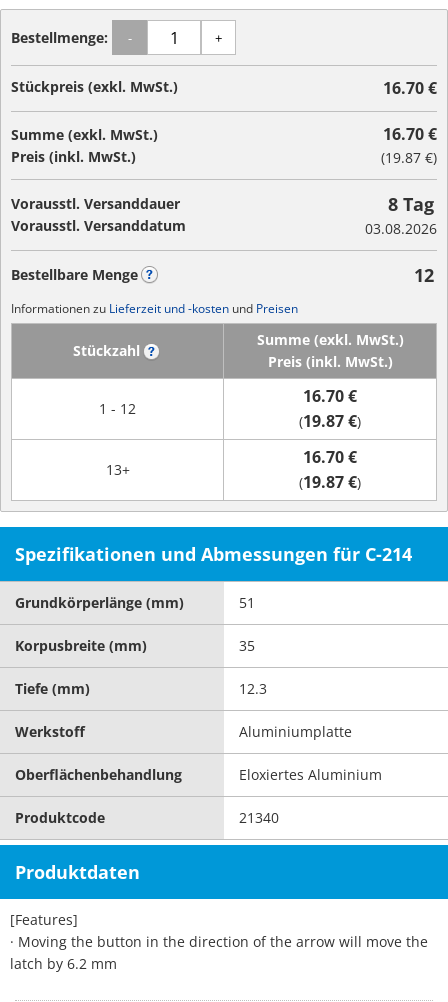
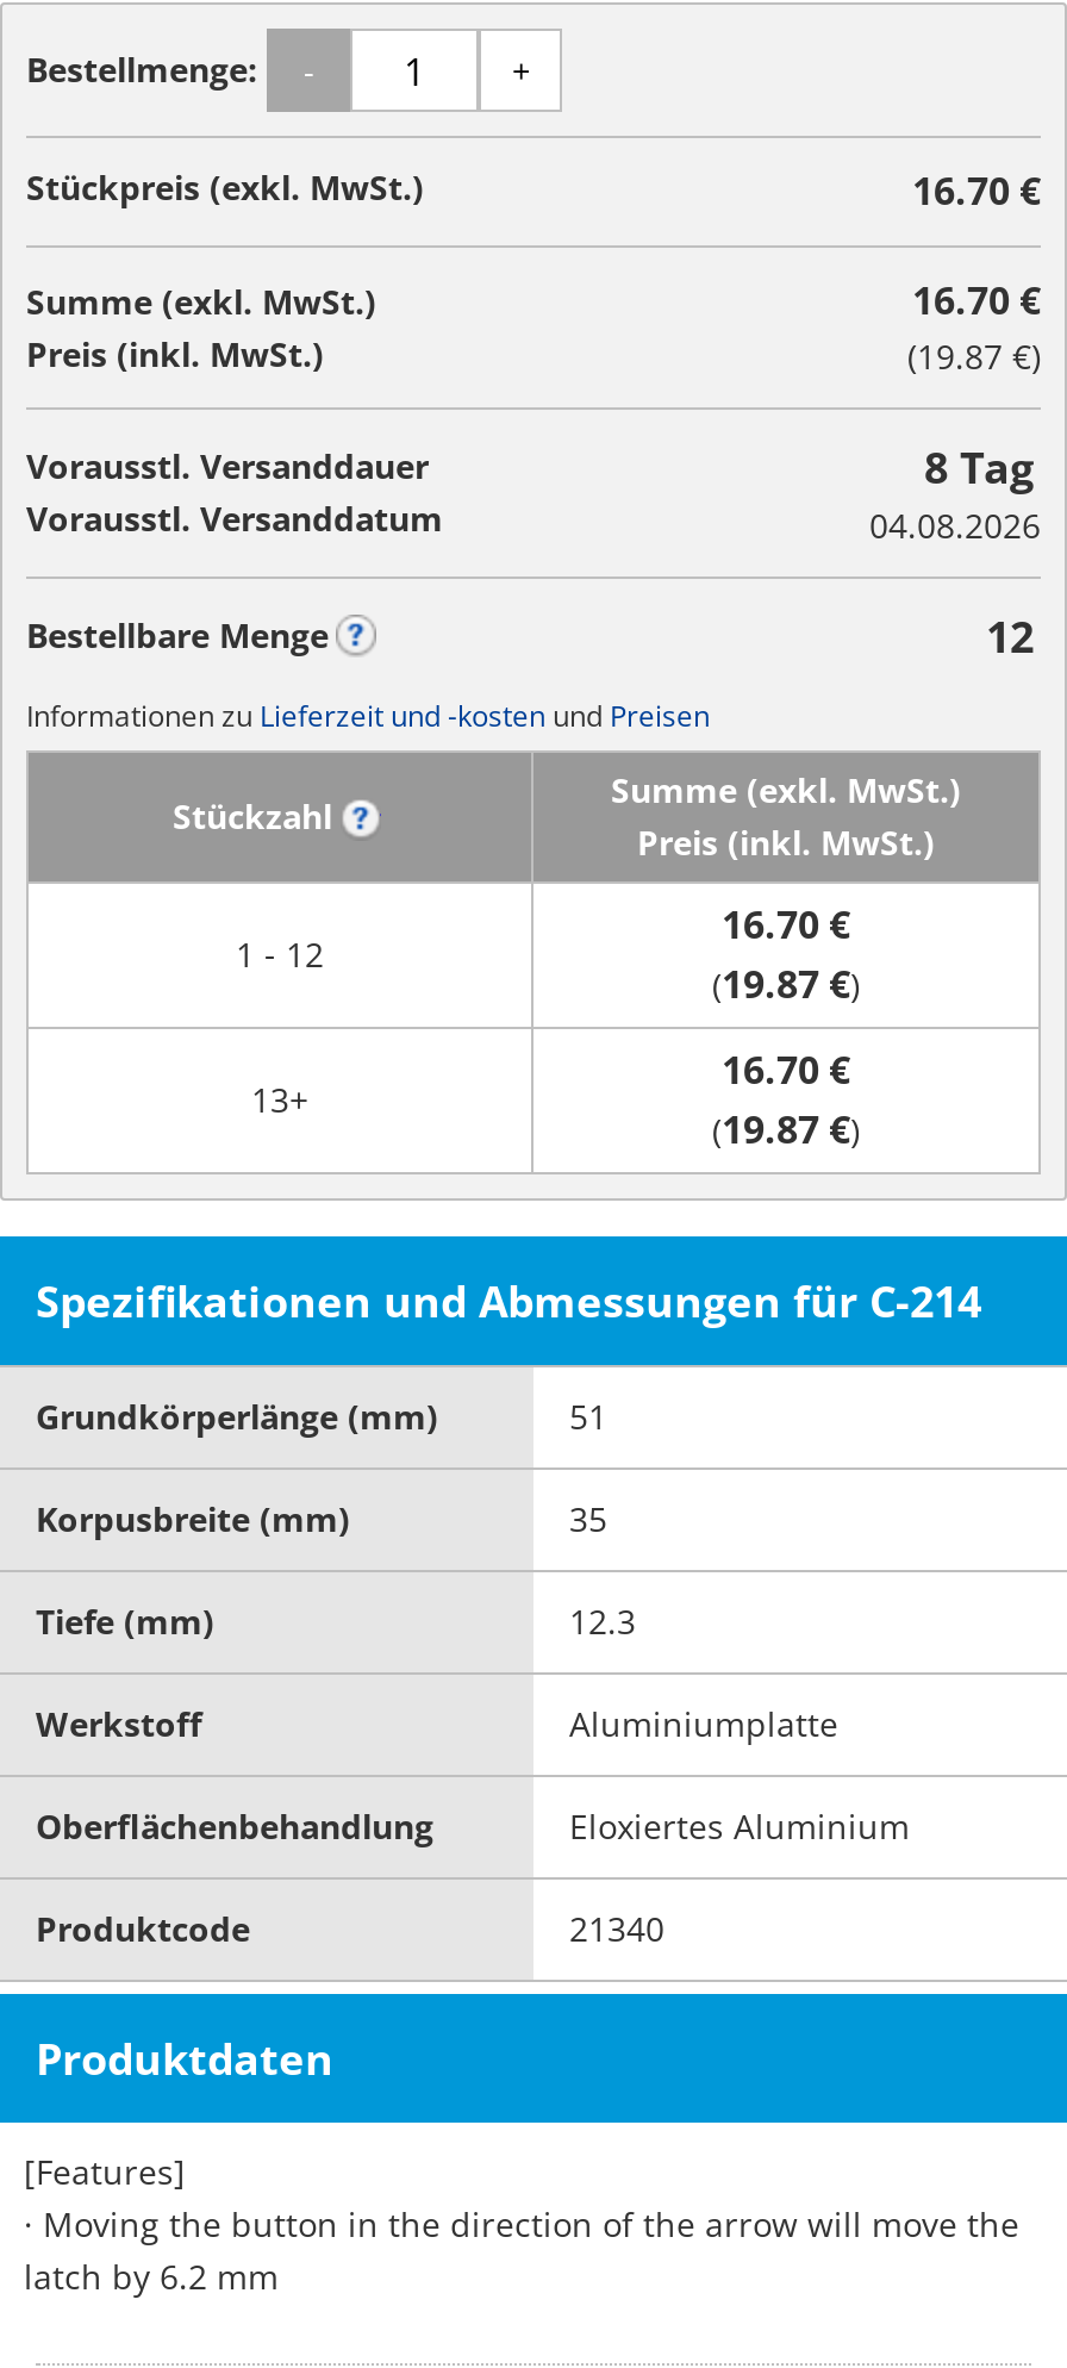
- 03.08.2026
+ 04.08.2026
